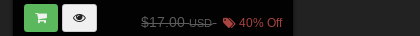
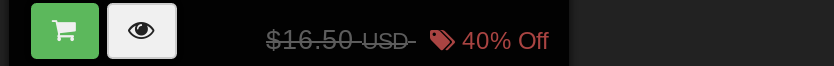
- $17.00USD 40% Off
+ $16.50USD 40% Off
